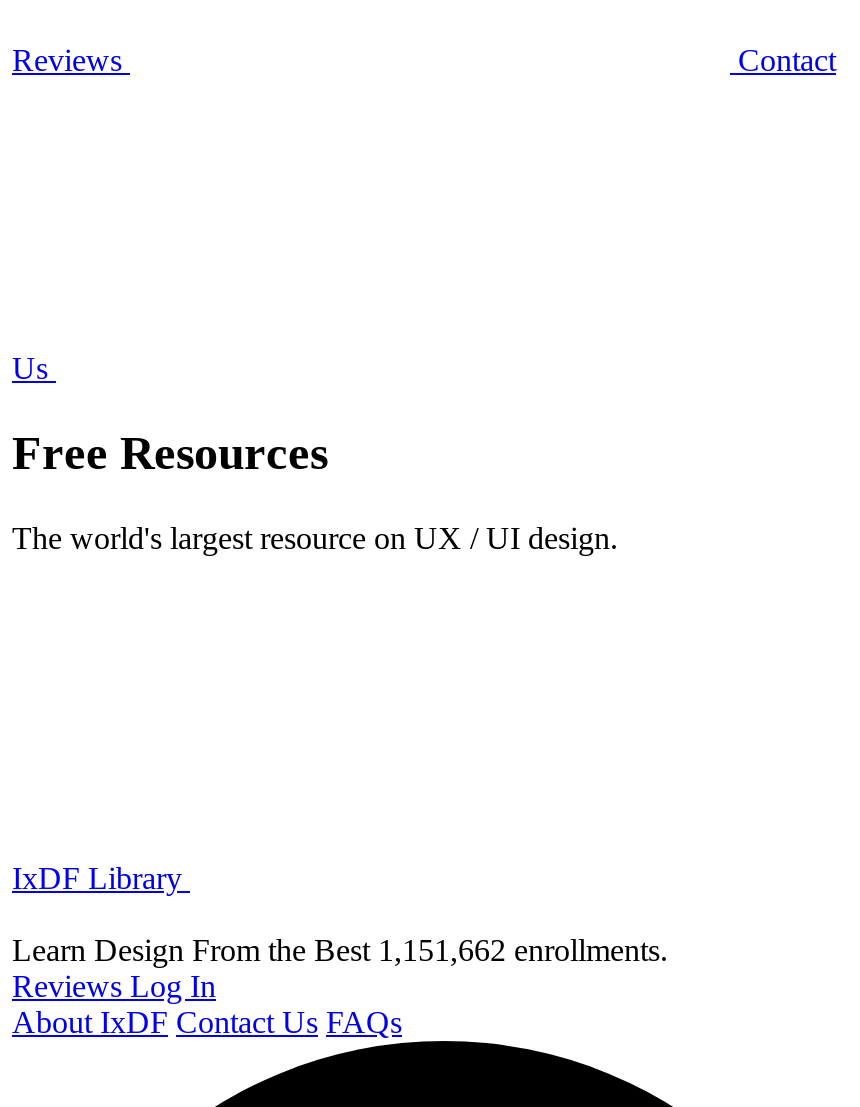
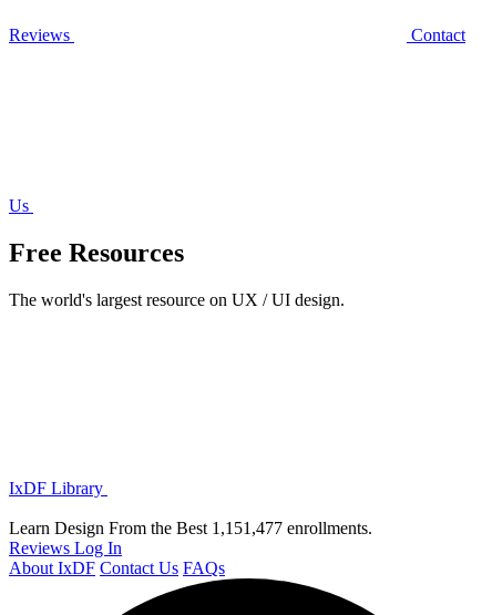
- Learn Design From the Best 1,151,662 enrollments.
+ Learn Design From the Best 1,151,477 enrollments.
